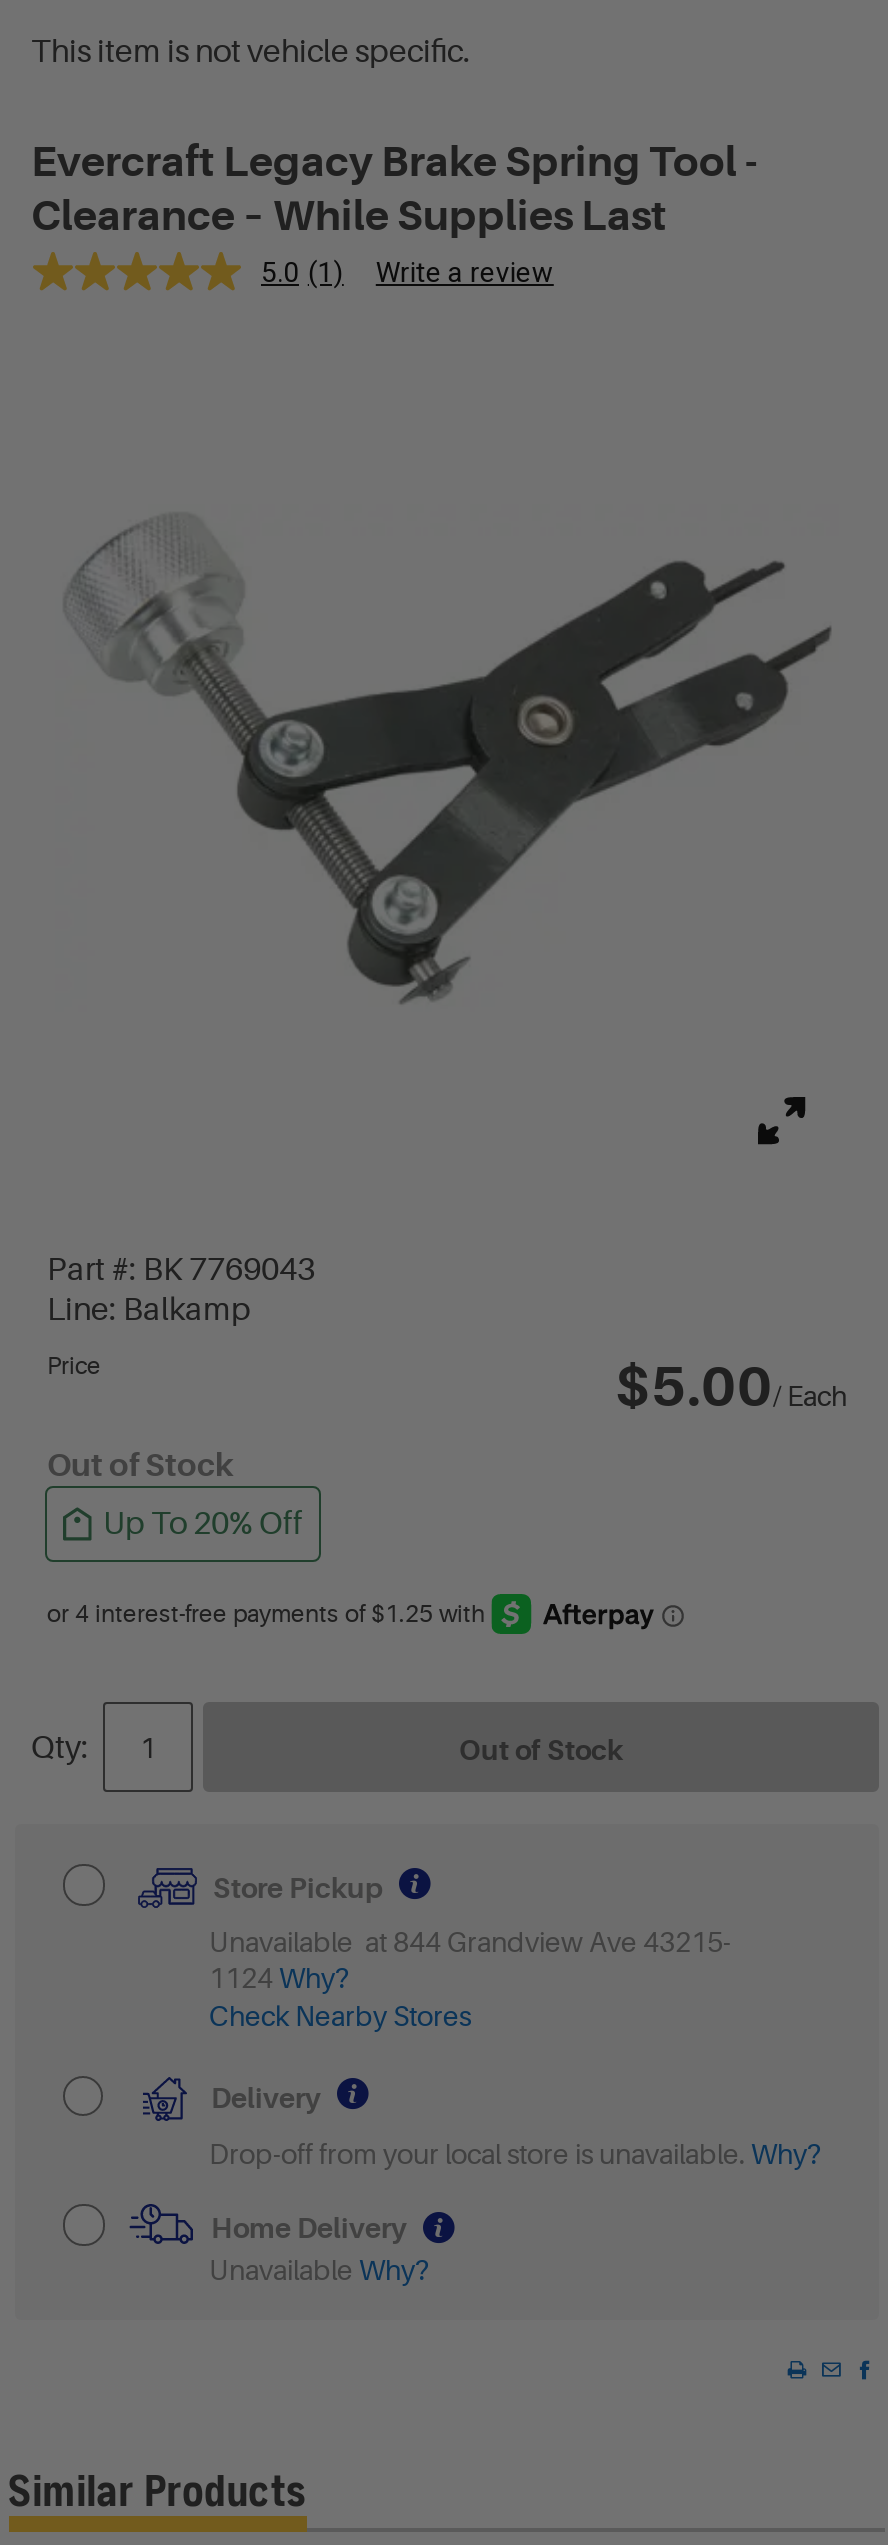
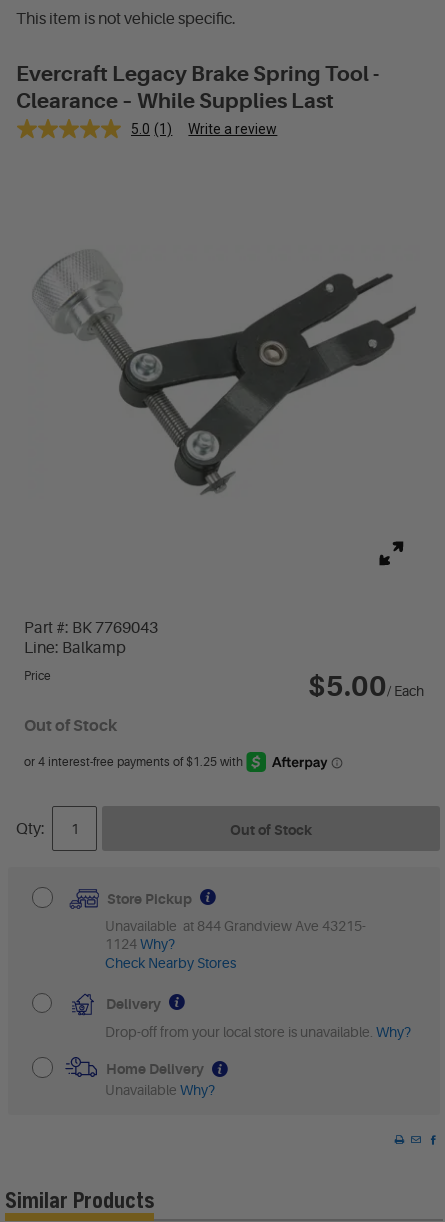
- Up To 20% Off
